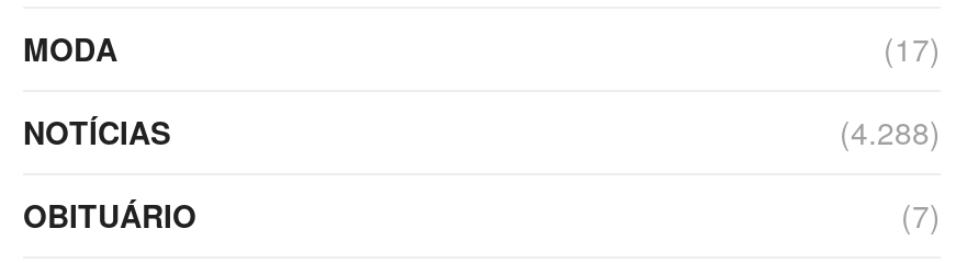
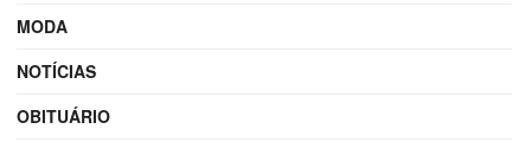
- (17)

- (4.288)

- (7)
